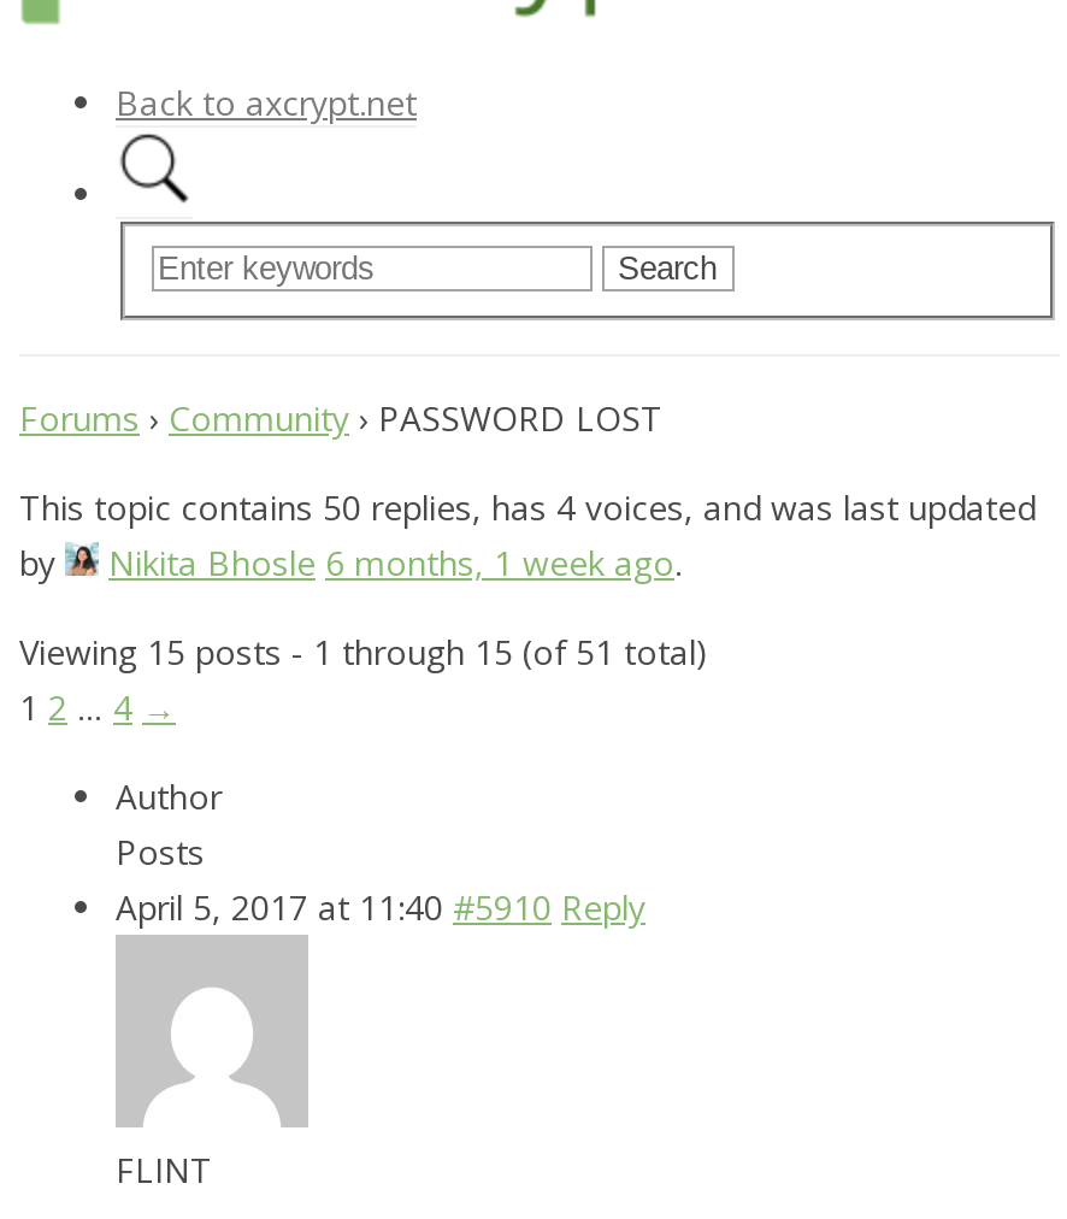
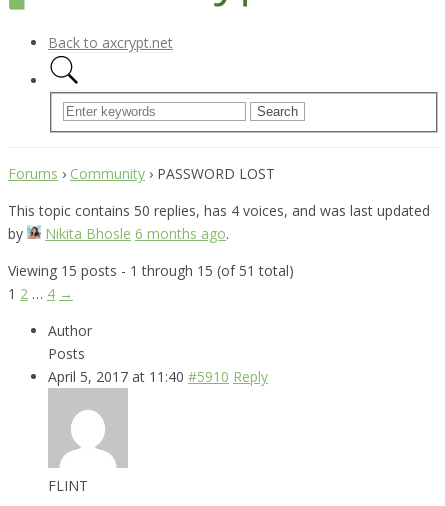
- Nikita Bhosle 6 months, 1 week ago.
+ Nikita Bhosle 6 months ago.
